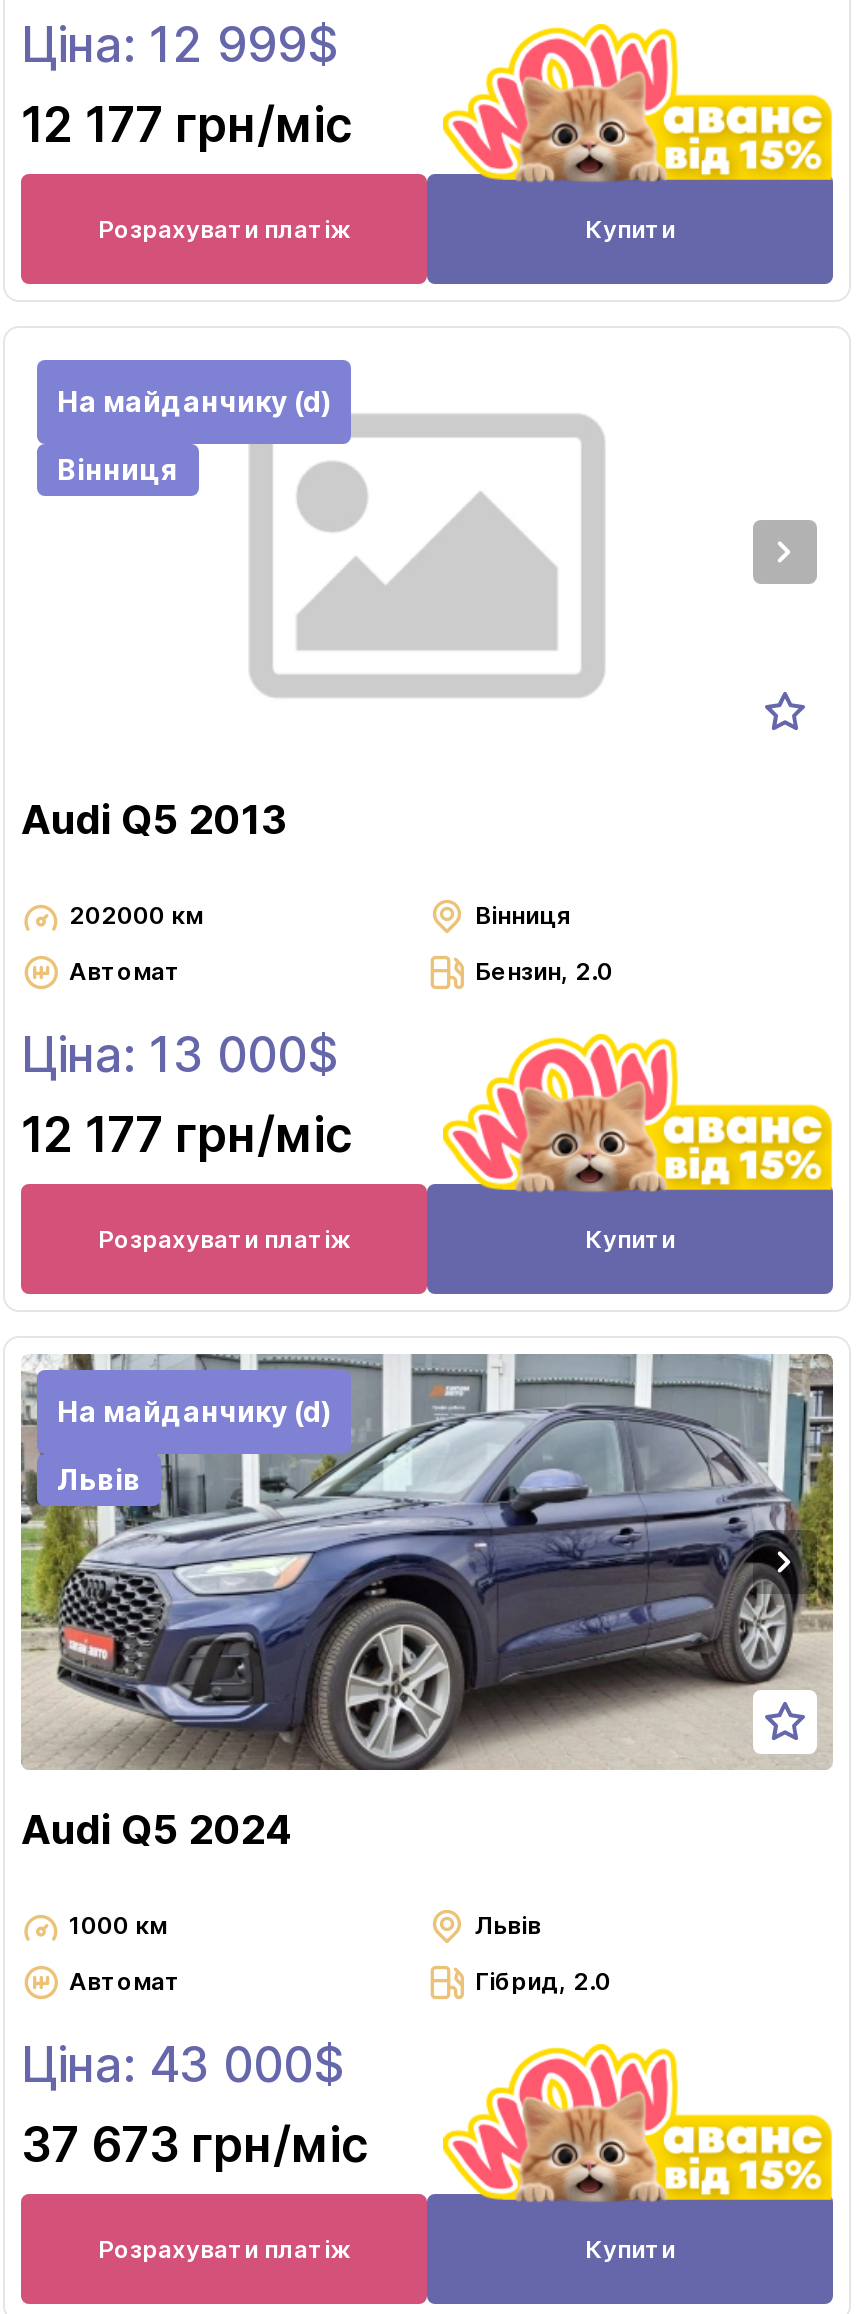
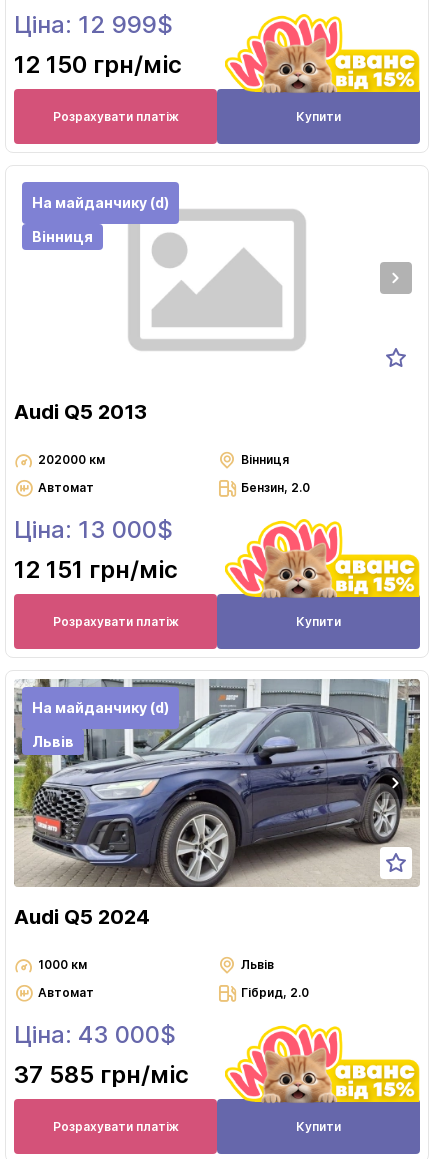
- 12 177 грн/міс
+ 12 150 грн/міс

- 12 177 грн/міс
+ 12 151 грн/міс

- 37 673 грн/міс
+ 37 585 грн/міс
